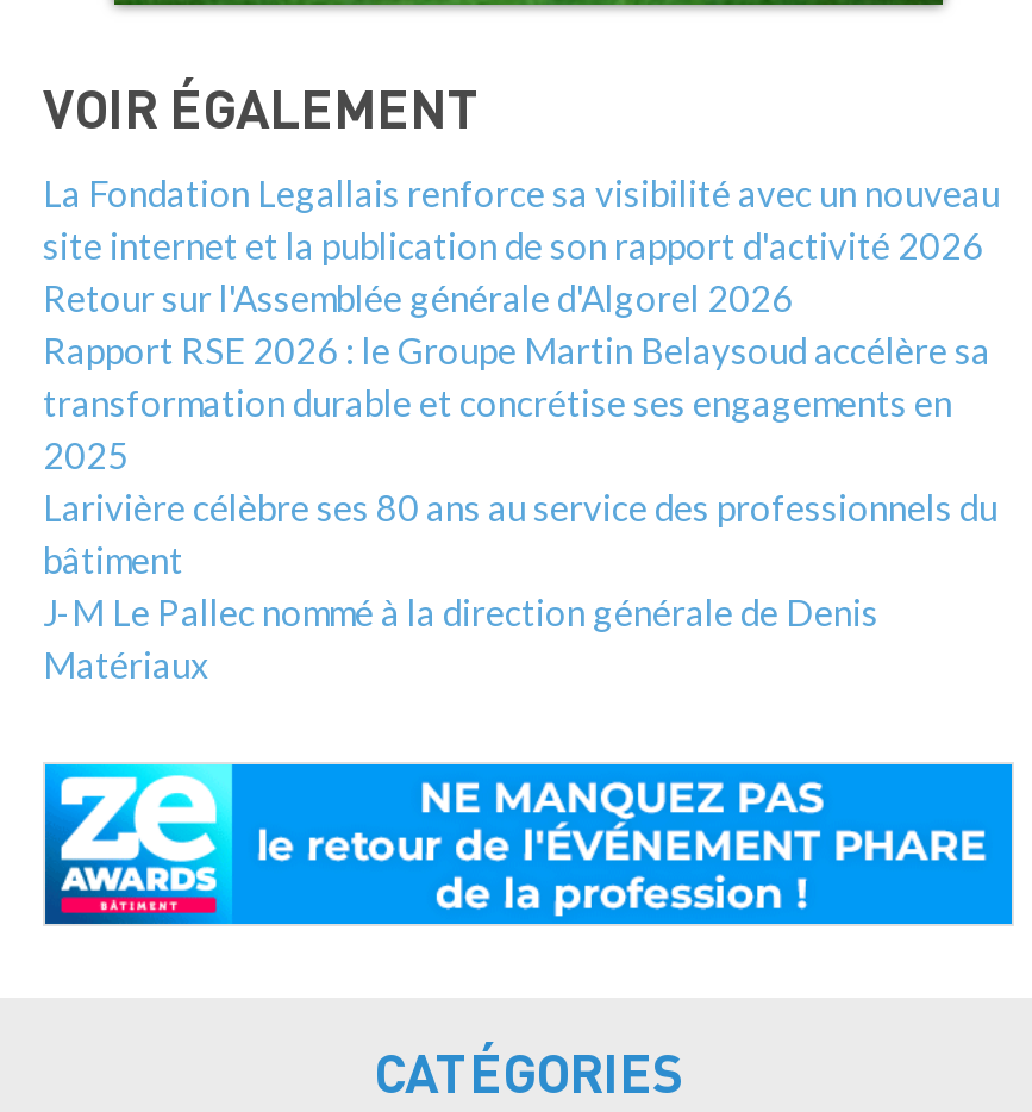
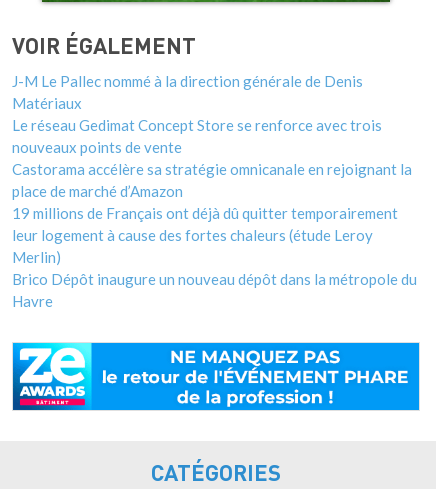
- La Fondation Legallais renforce sa visibilité avec un nouveau
- site internet et la publication de son rapport d'activité 2026
- Retour sur l'Assemblée générale d'Algorel 2026
- Rapport RSE 2026 : le Groupe Martin Belaysoud accélère sa
- transformation durable et concrétise ses engagements en
- 2025
- Larivière célèbre ses 80 ans au service des professionnels du
- bâtiment

moved up: J-M Le Pallec nommé à la direction générale de Denis | Matériaux

+ Le réseau Gedimat Concept Store se renforce avec trois
+ nouveaux points de vente
+ Castorama accélère sa stratégie omnicanale en rejoignant la
+ place de marché d’Amazon
+ 19 millions de Français ont déjà dû quitter temporairement
+ leur logement à cause des fortes chaleurs (étude Leroy
+ Merlin)
+ Brico Dépôt inaugure un nouveau dépôt dans la métropole du
+ Havre
